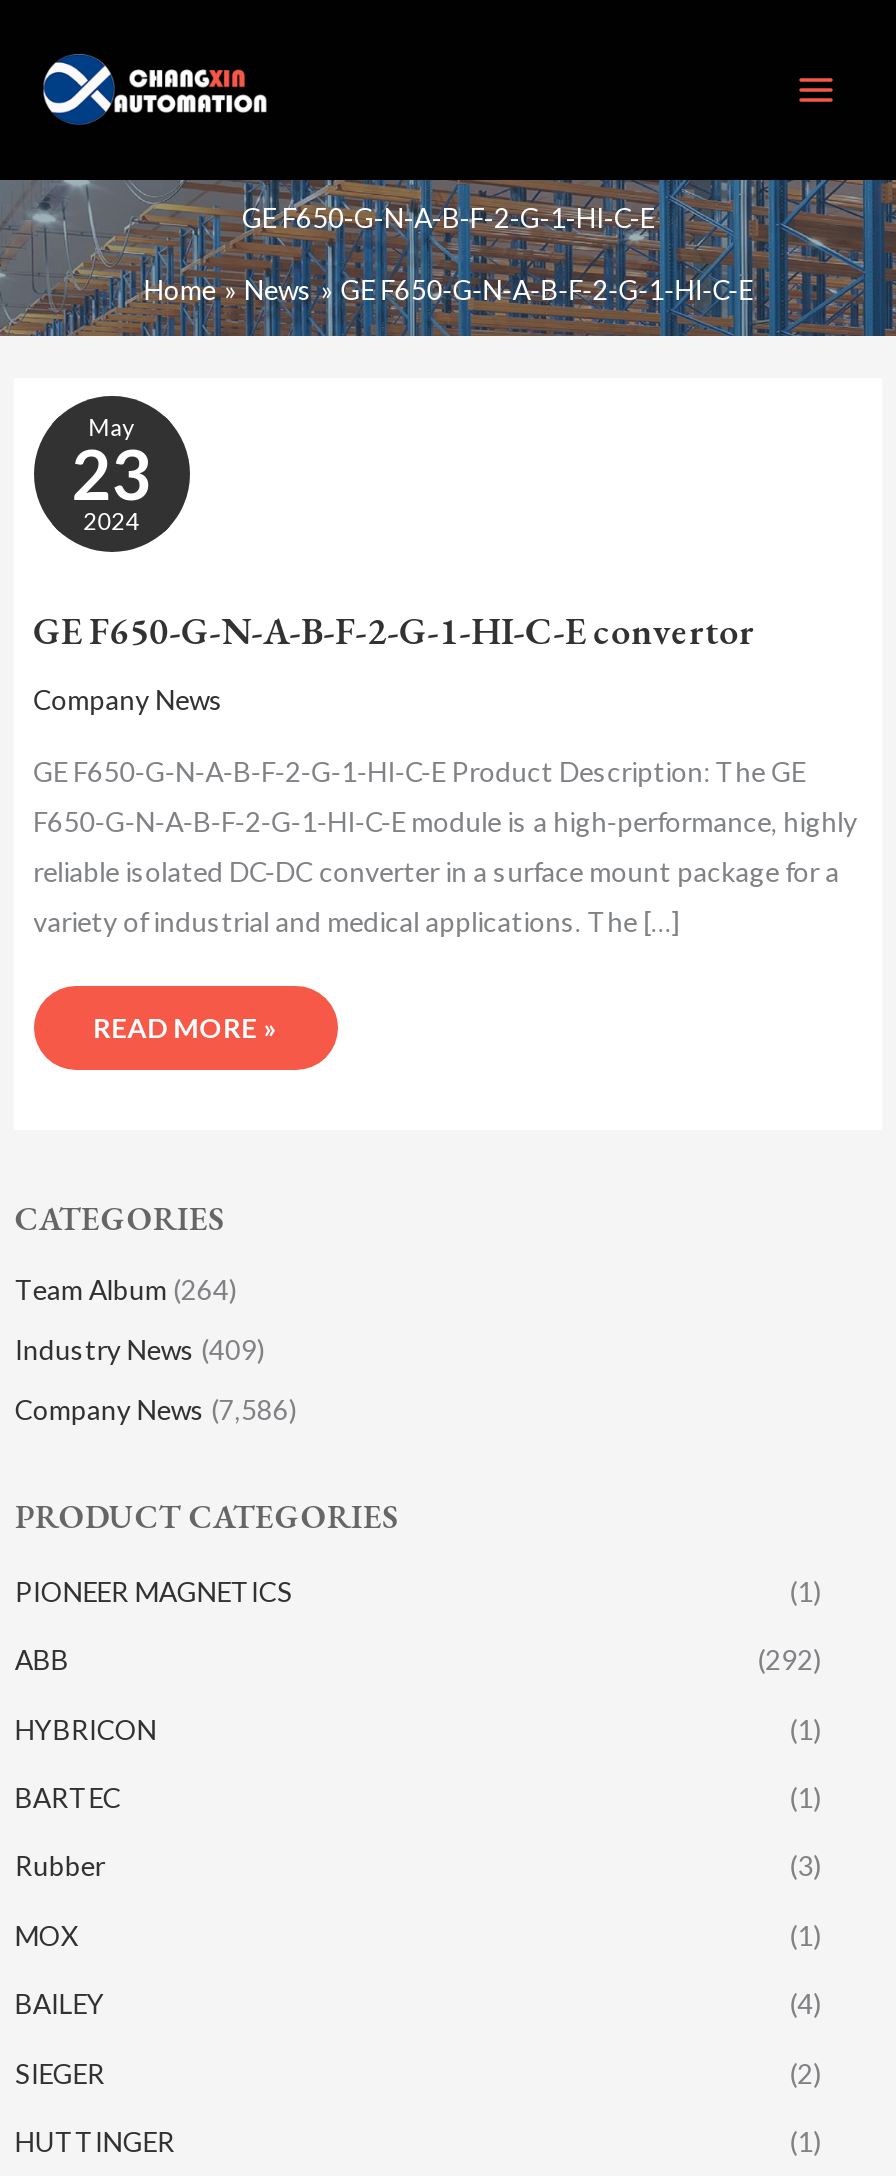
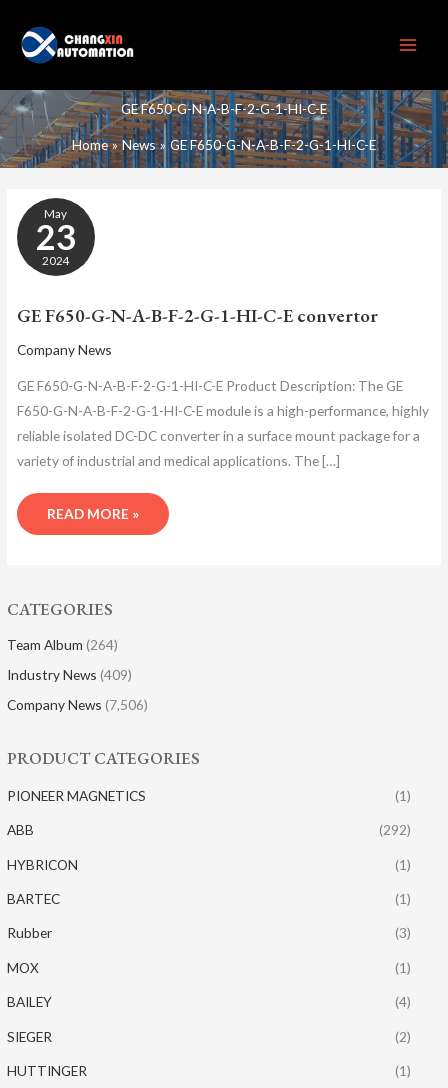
- Company News (7,586)
+ Company News (7,506)
